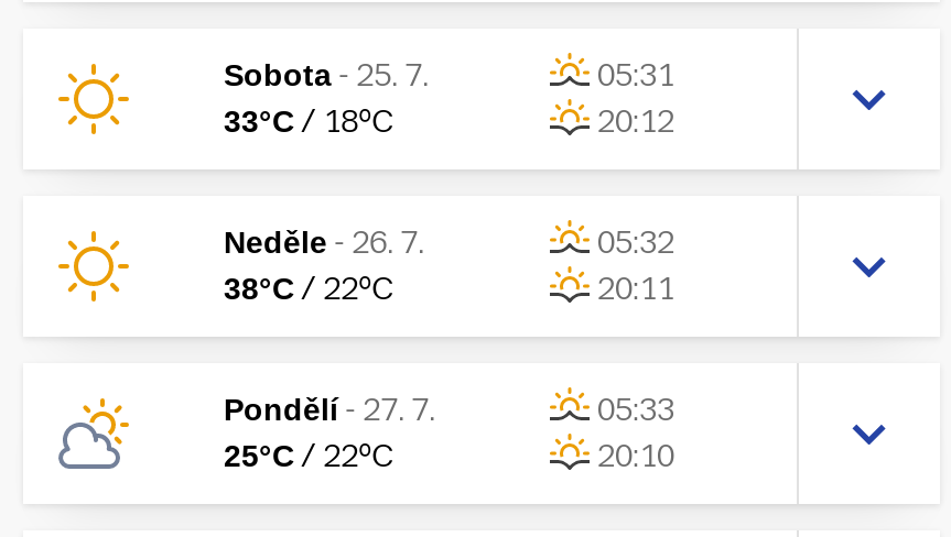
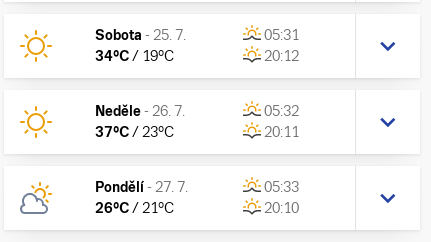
- 33°C / 18°C
+ 34°C / 19°C

- 38°C / 22°C
+ 37°C / 23°C

- 25°C / 22°C
+ 26°C / 21°C
